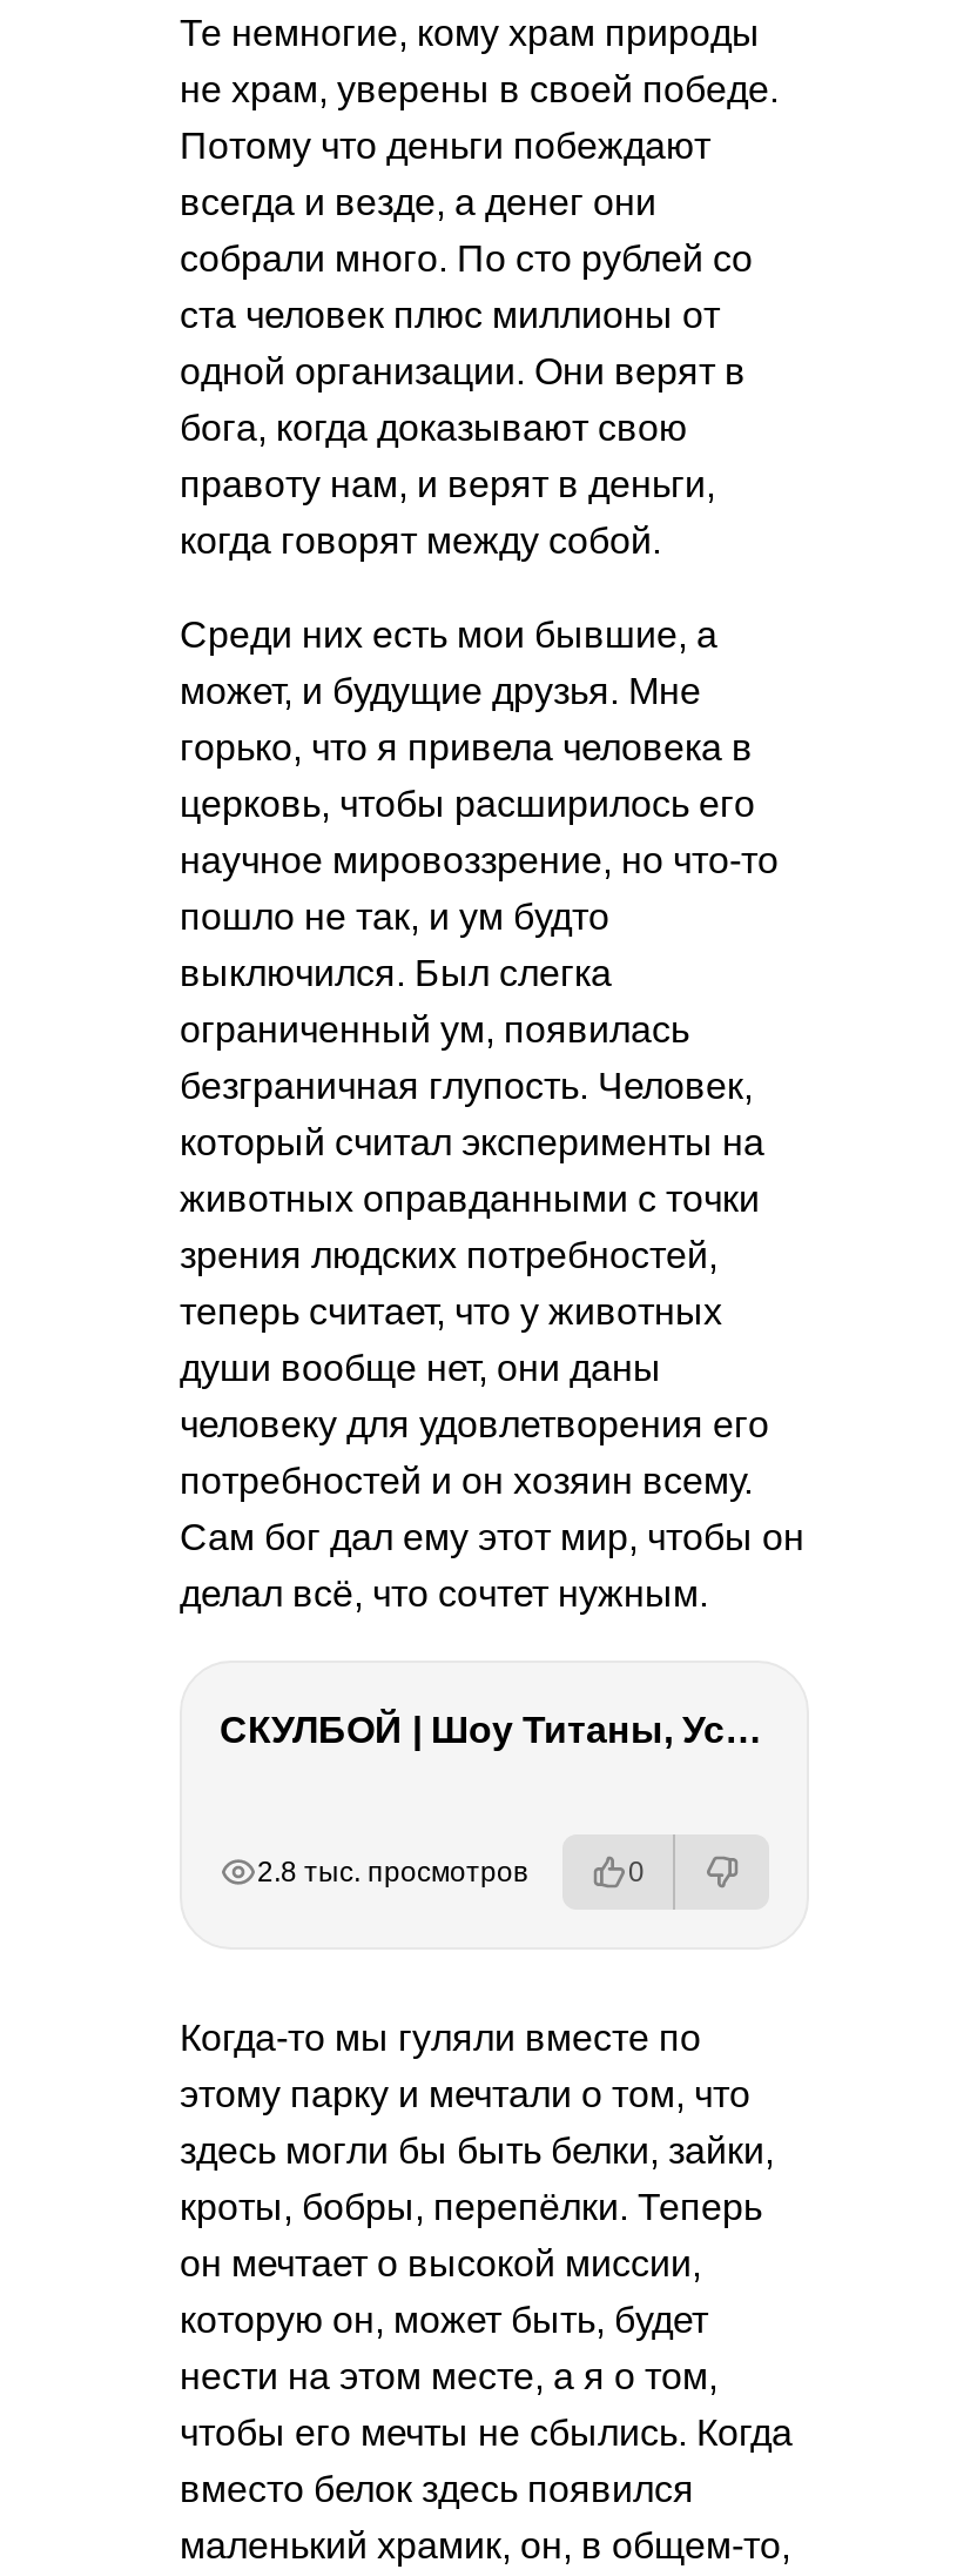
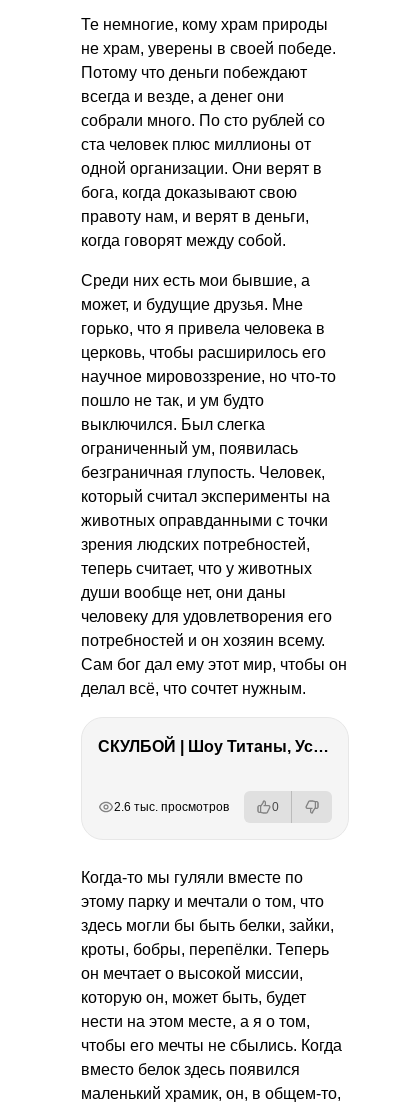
- 2.8 тыс. просмотров
+ 2.6 тыс. просмотров
